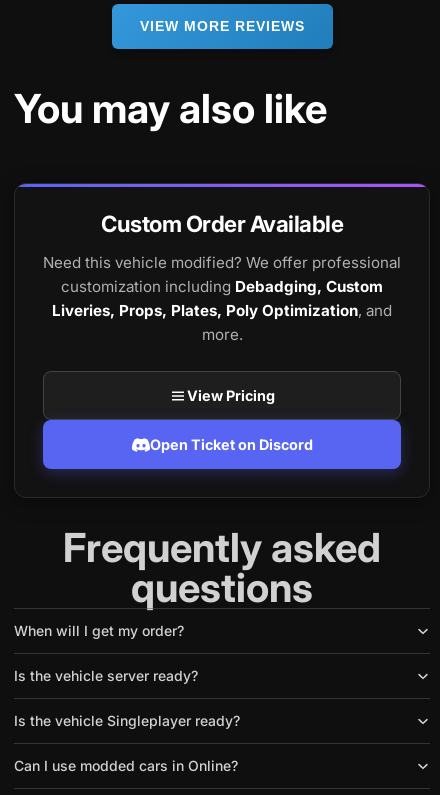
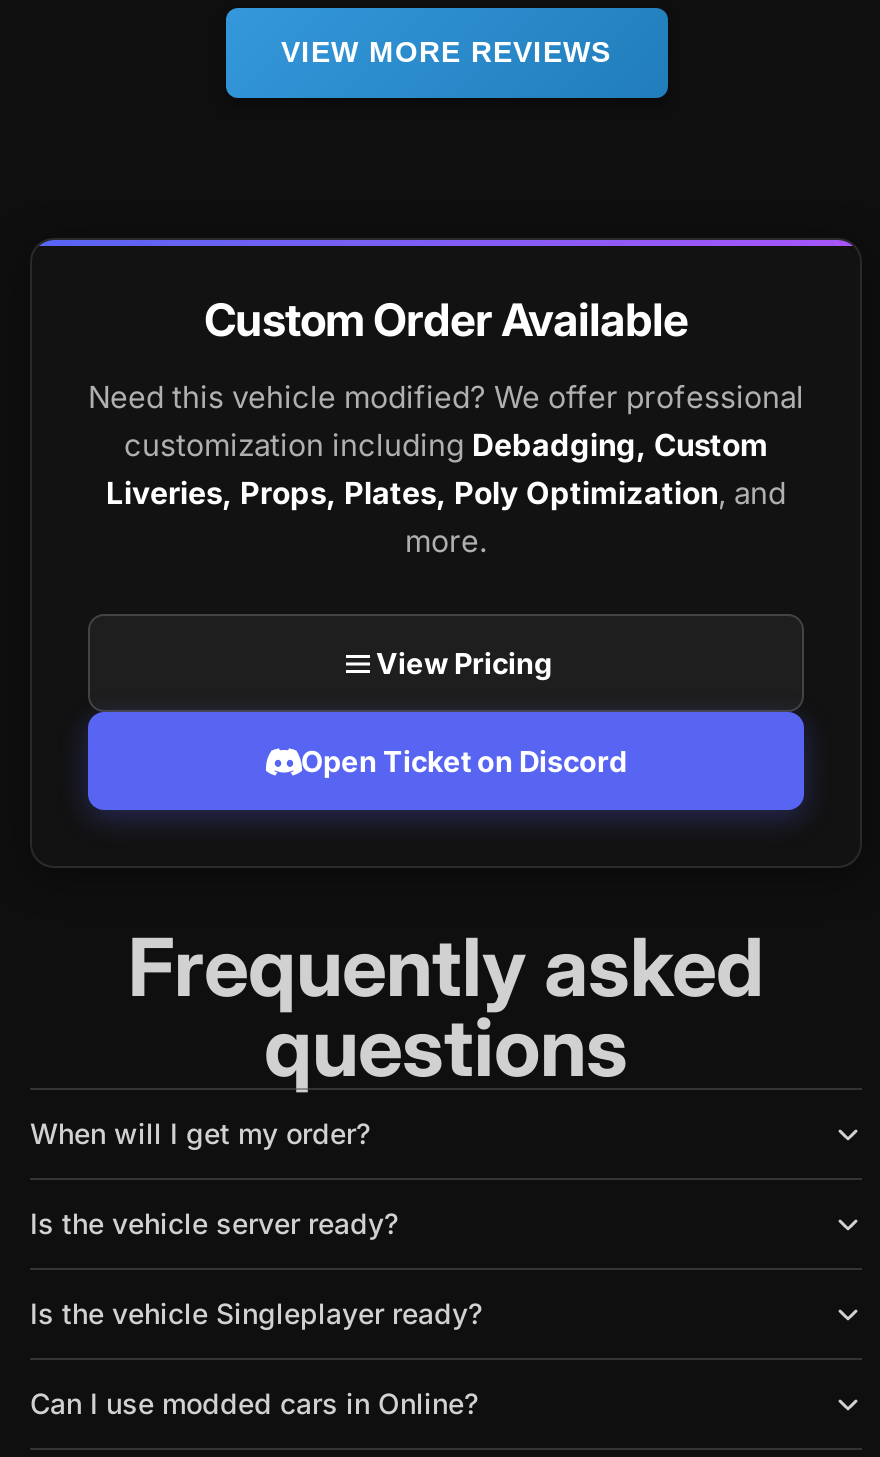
- You may also like
